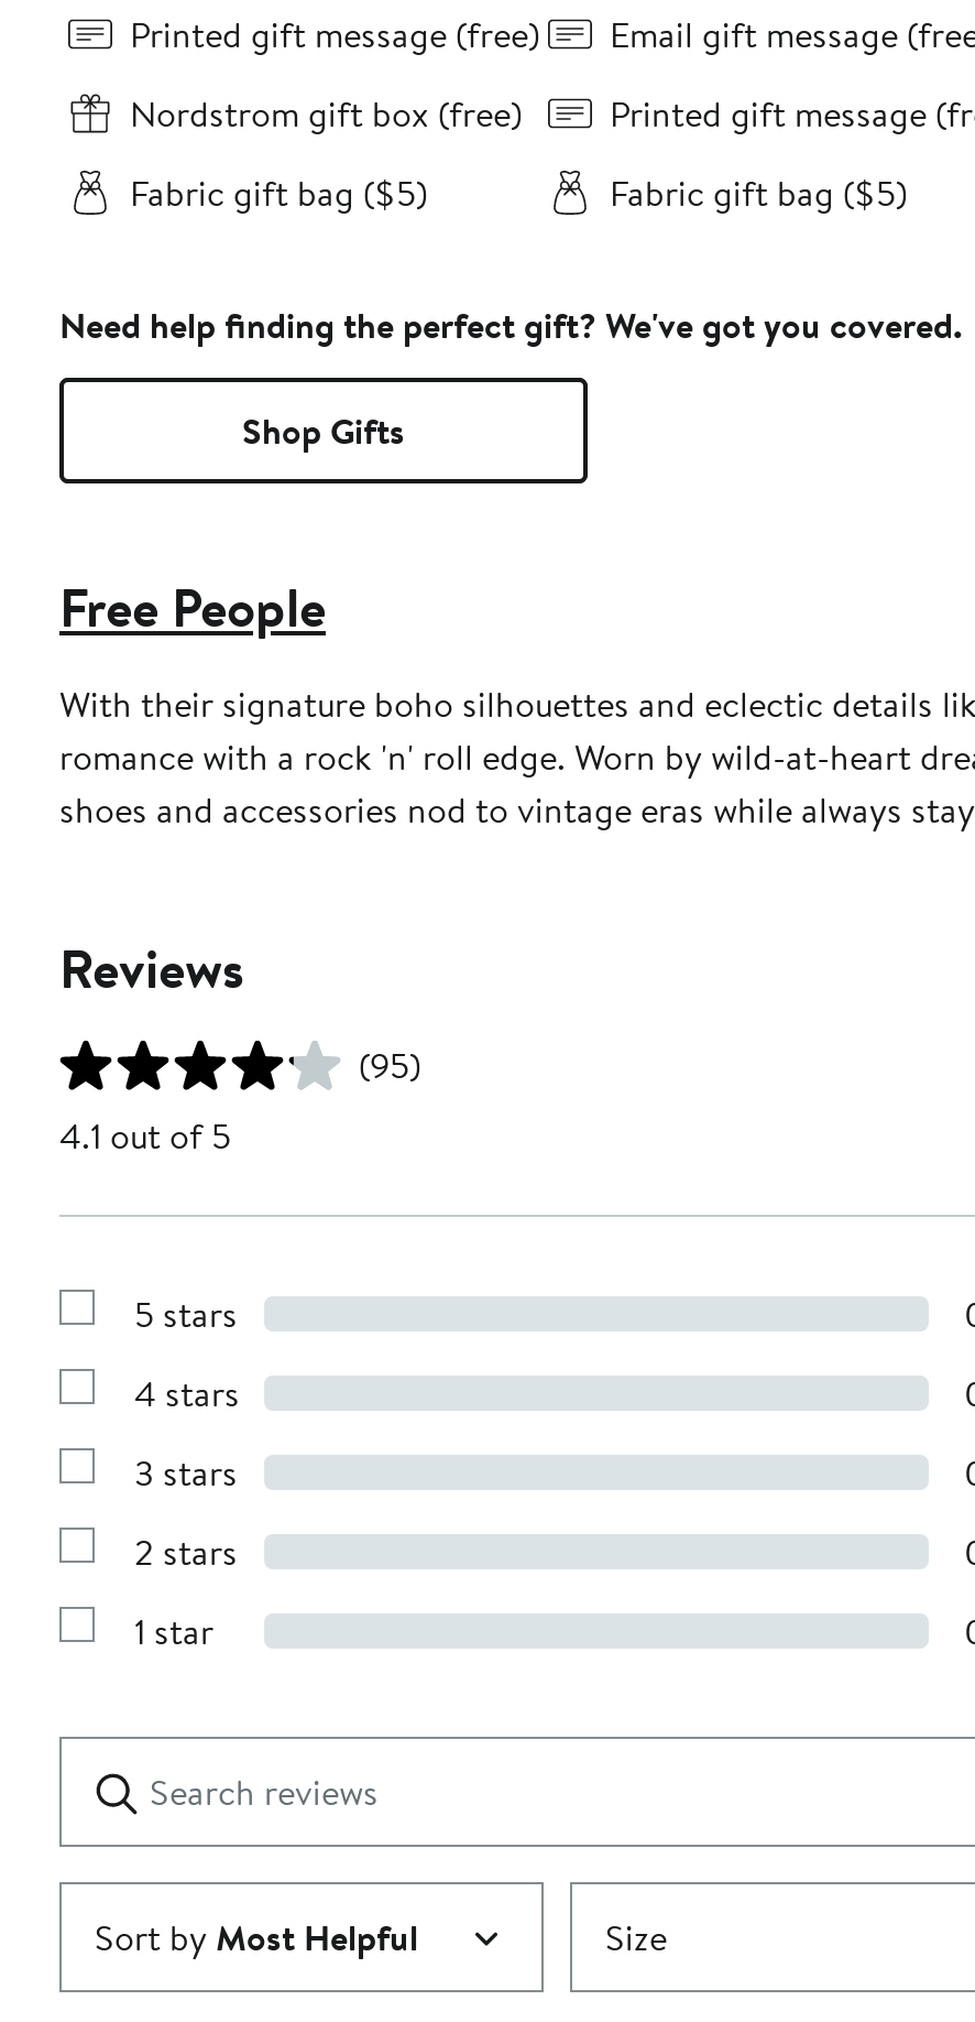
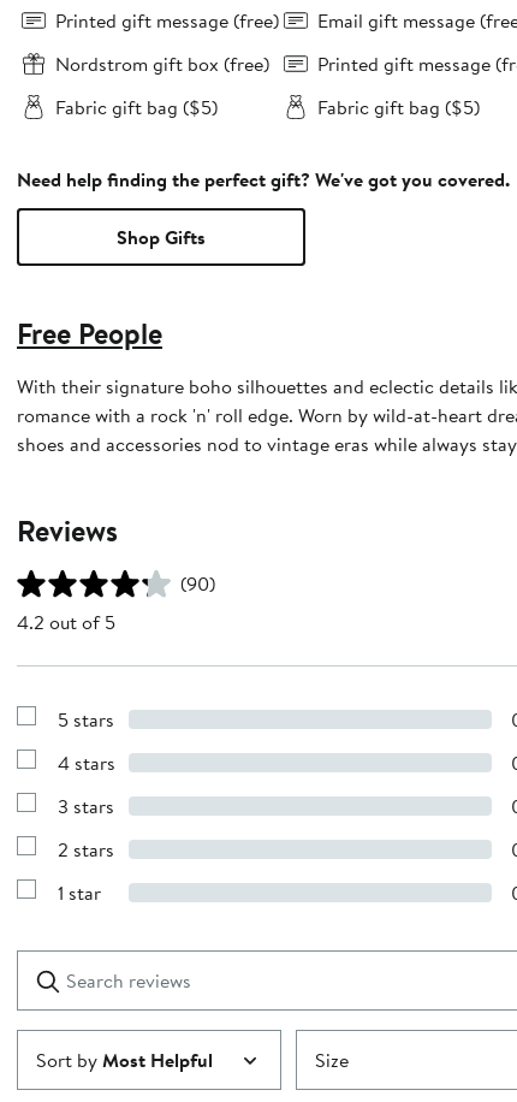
- (95)
+ (90)

- 4.1 out of 5
+ 4.2 out of 5
